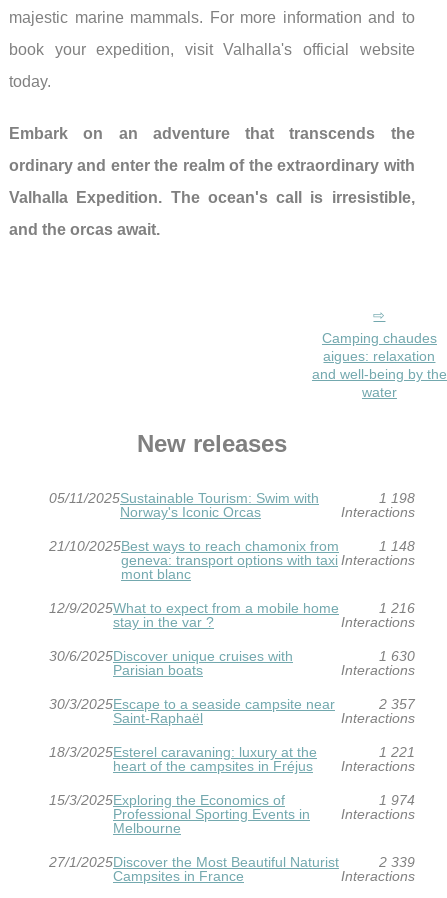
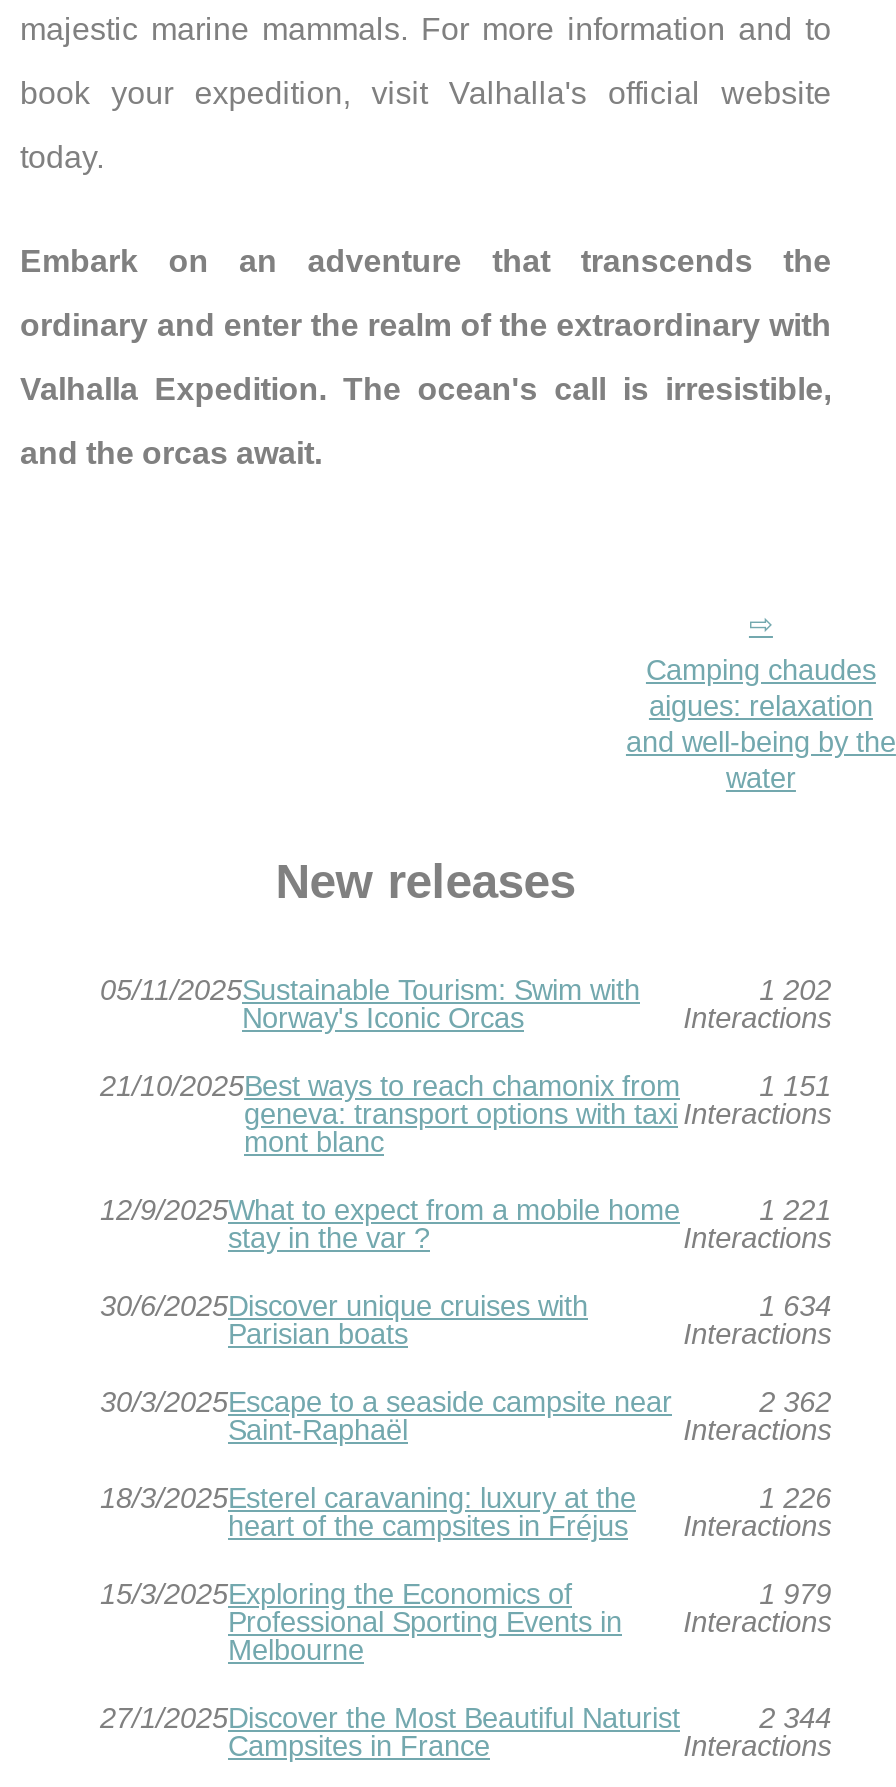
- 1 198
+ 1 202

- 1 148
+ 1 151

- 1 216
+ 1 221

- 1 630
+ 1 634

- 2 357
+ 2 362

- 1 221
+ 1 226

- 1 974
+ 1 979

- 2 339
+ 2 344
